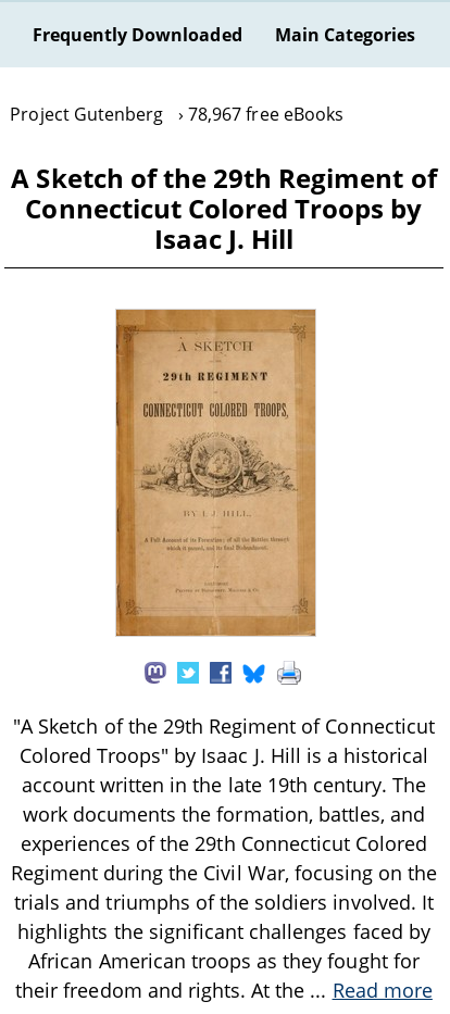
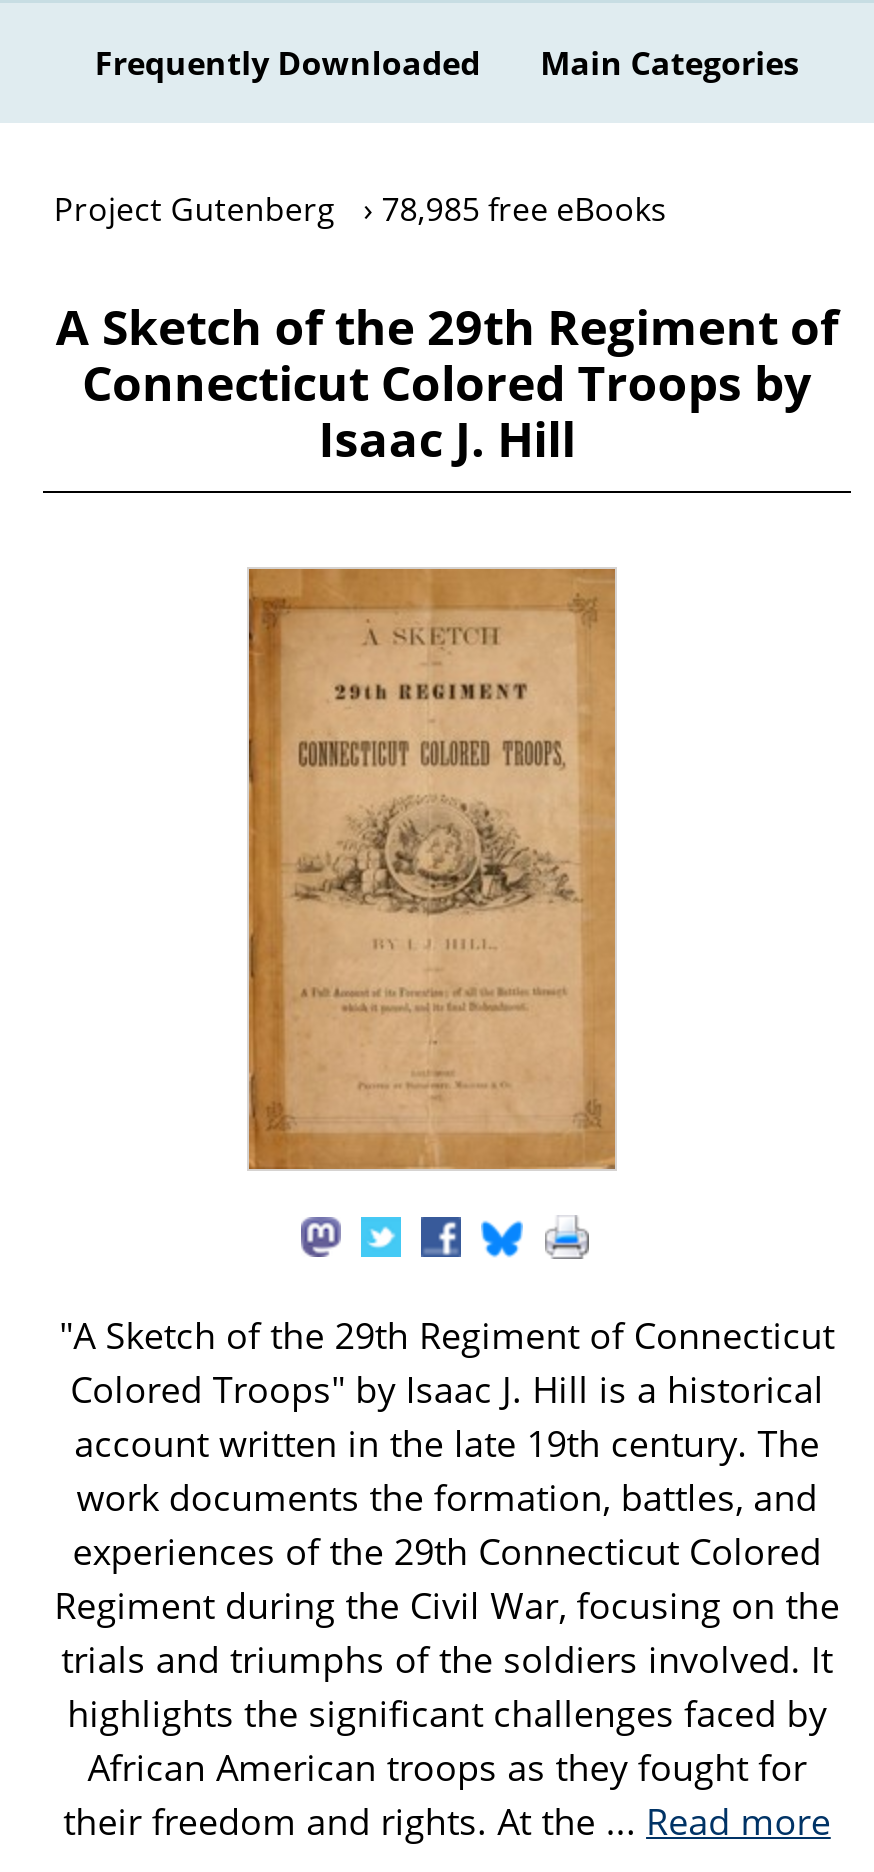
- Project Gutenberg 78,967 free eBooks
+ Project Gutenberg 78,985 free eBooks
